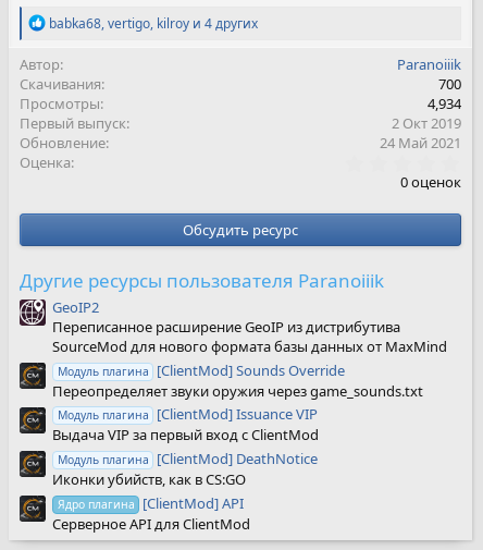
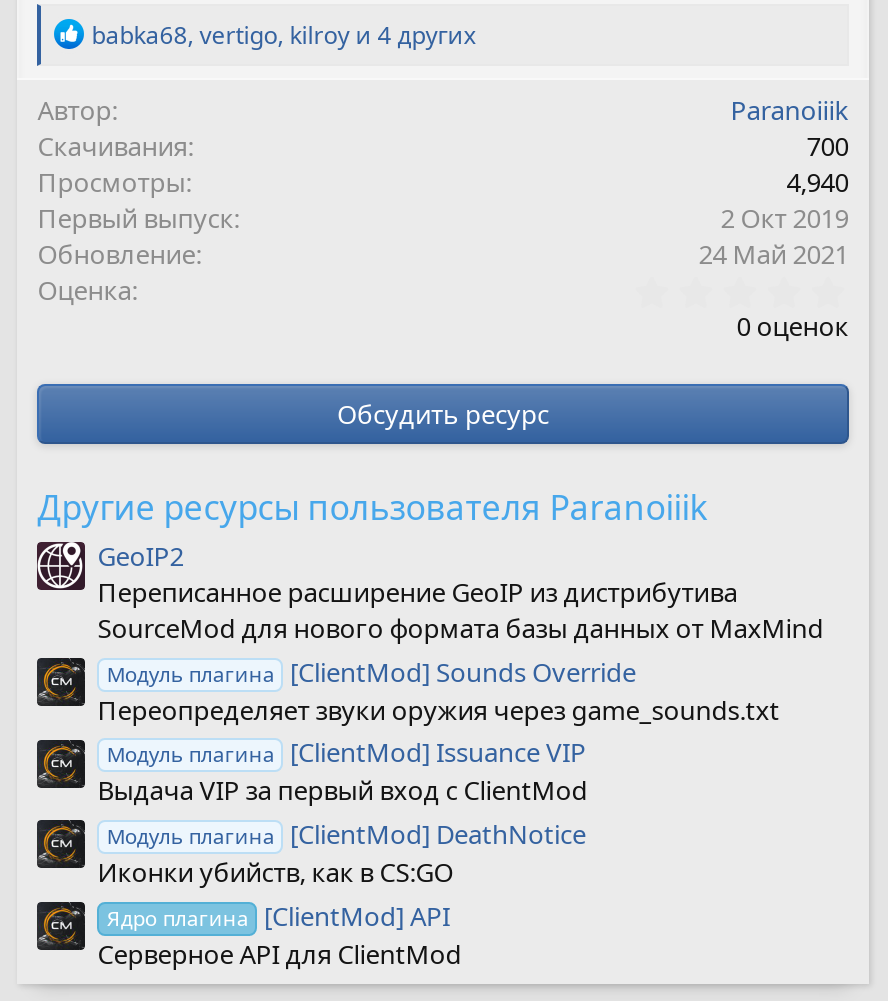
- 4,934
+ 4,940
